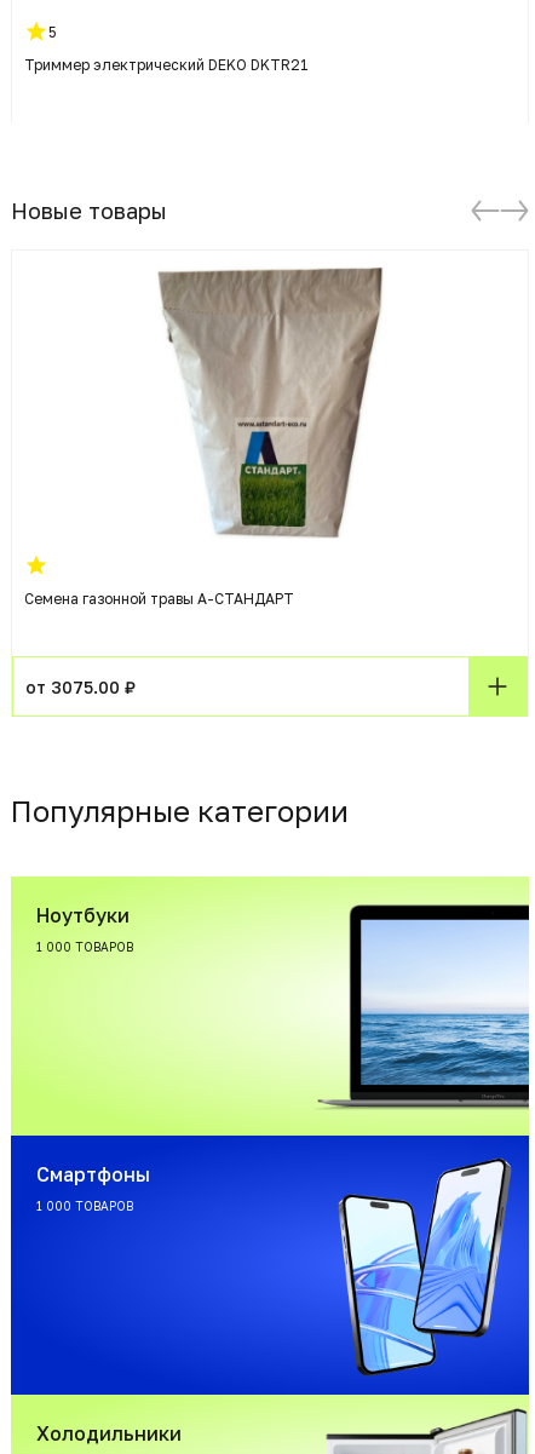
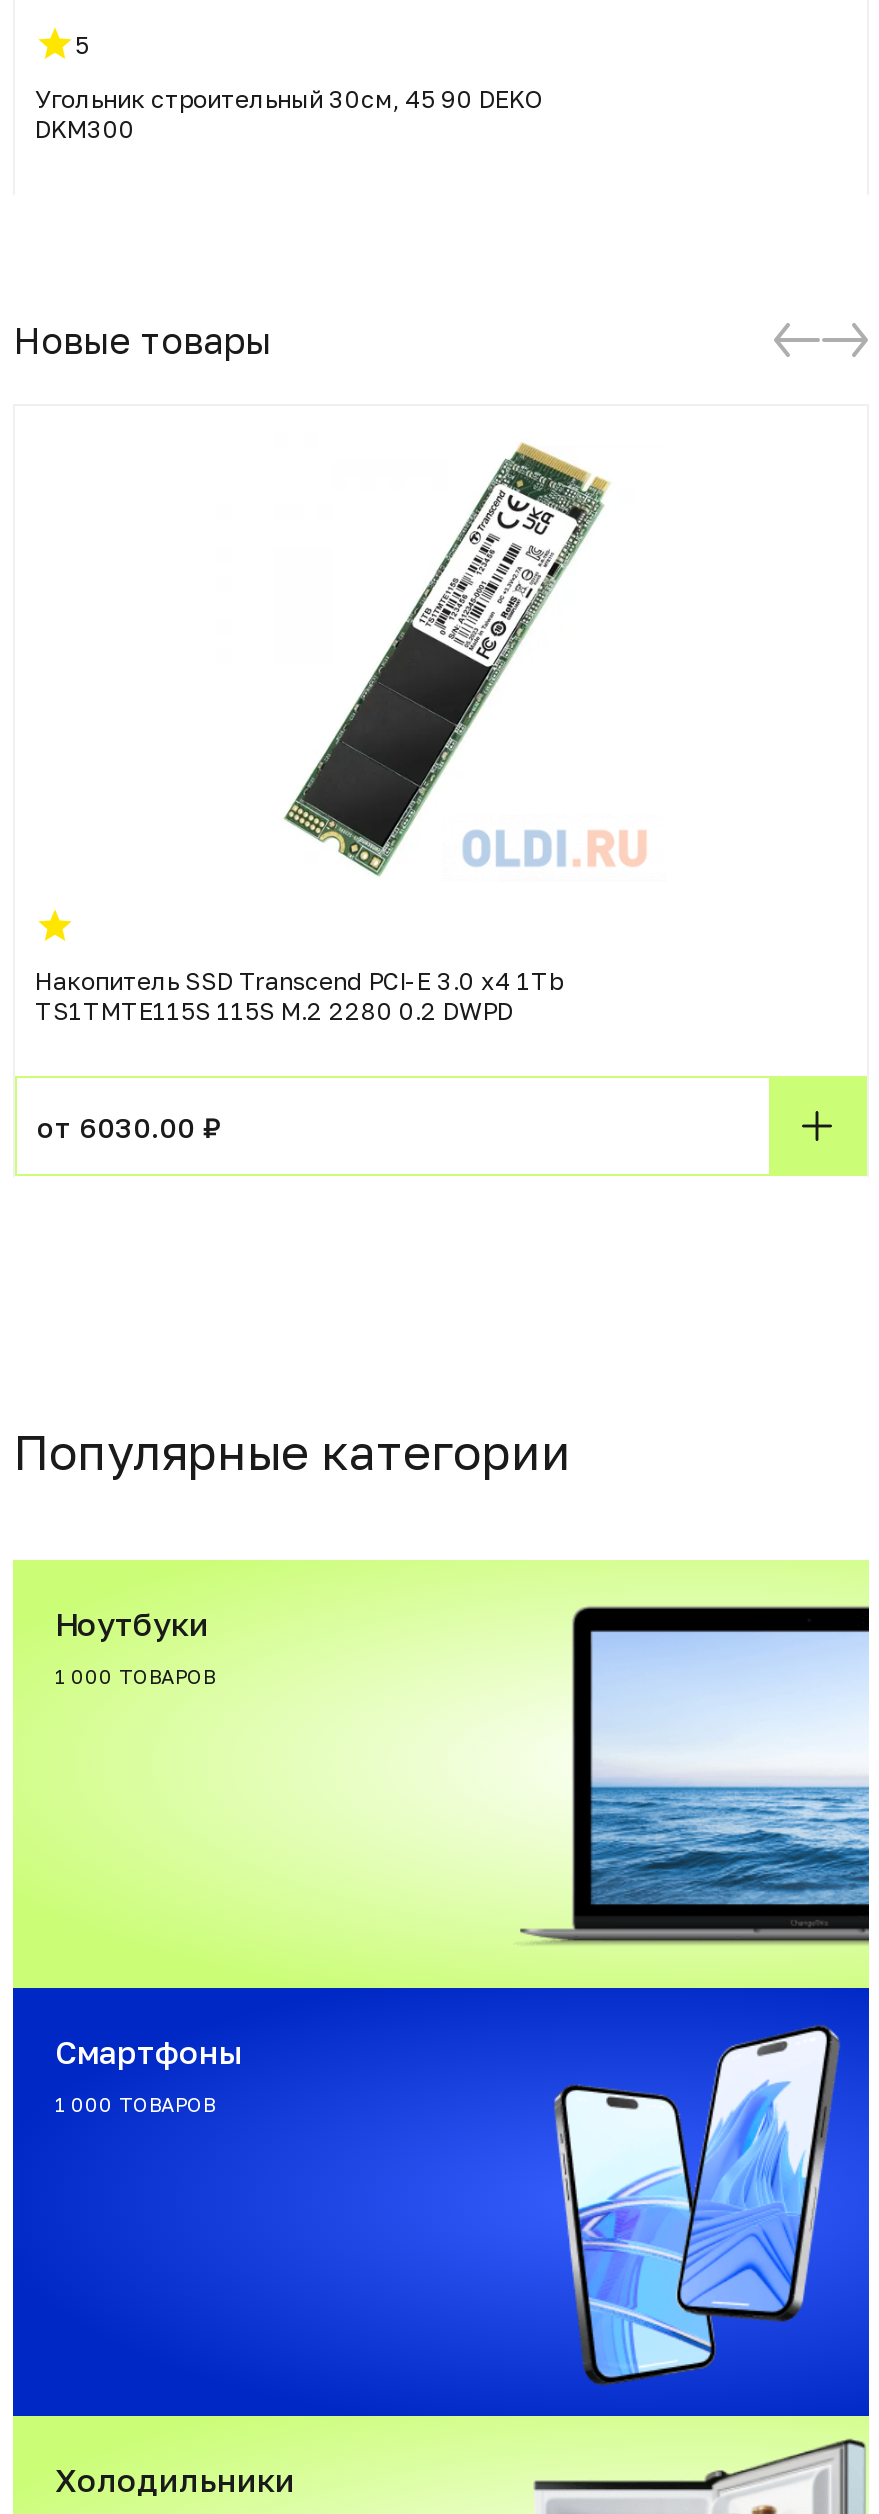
- Триммер электрический DEKO DKTR21
+ Угольник строительный 30см, 45 90 DEKO
+ DKM300

- [image]
+ [image]

- Семена газонной травы А-СТАНДАРТ
+ Накопитель SSD Transcend PCI-E 3.0 x4 1Tb
+ TS1TMTE115S 115S M.2 2280 0.2 DWPD

- от 3075.00 ₽
+ от 6030.00 ₽
